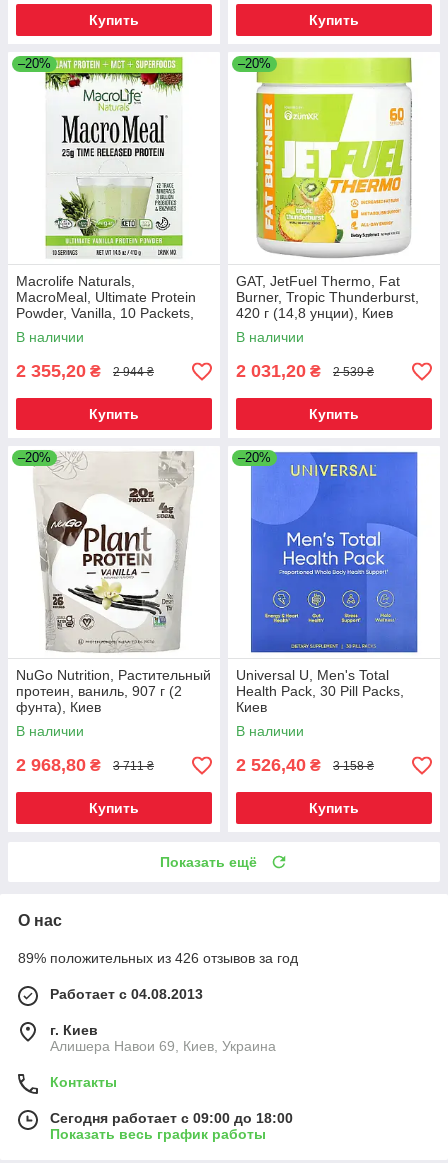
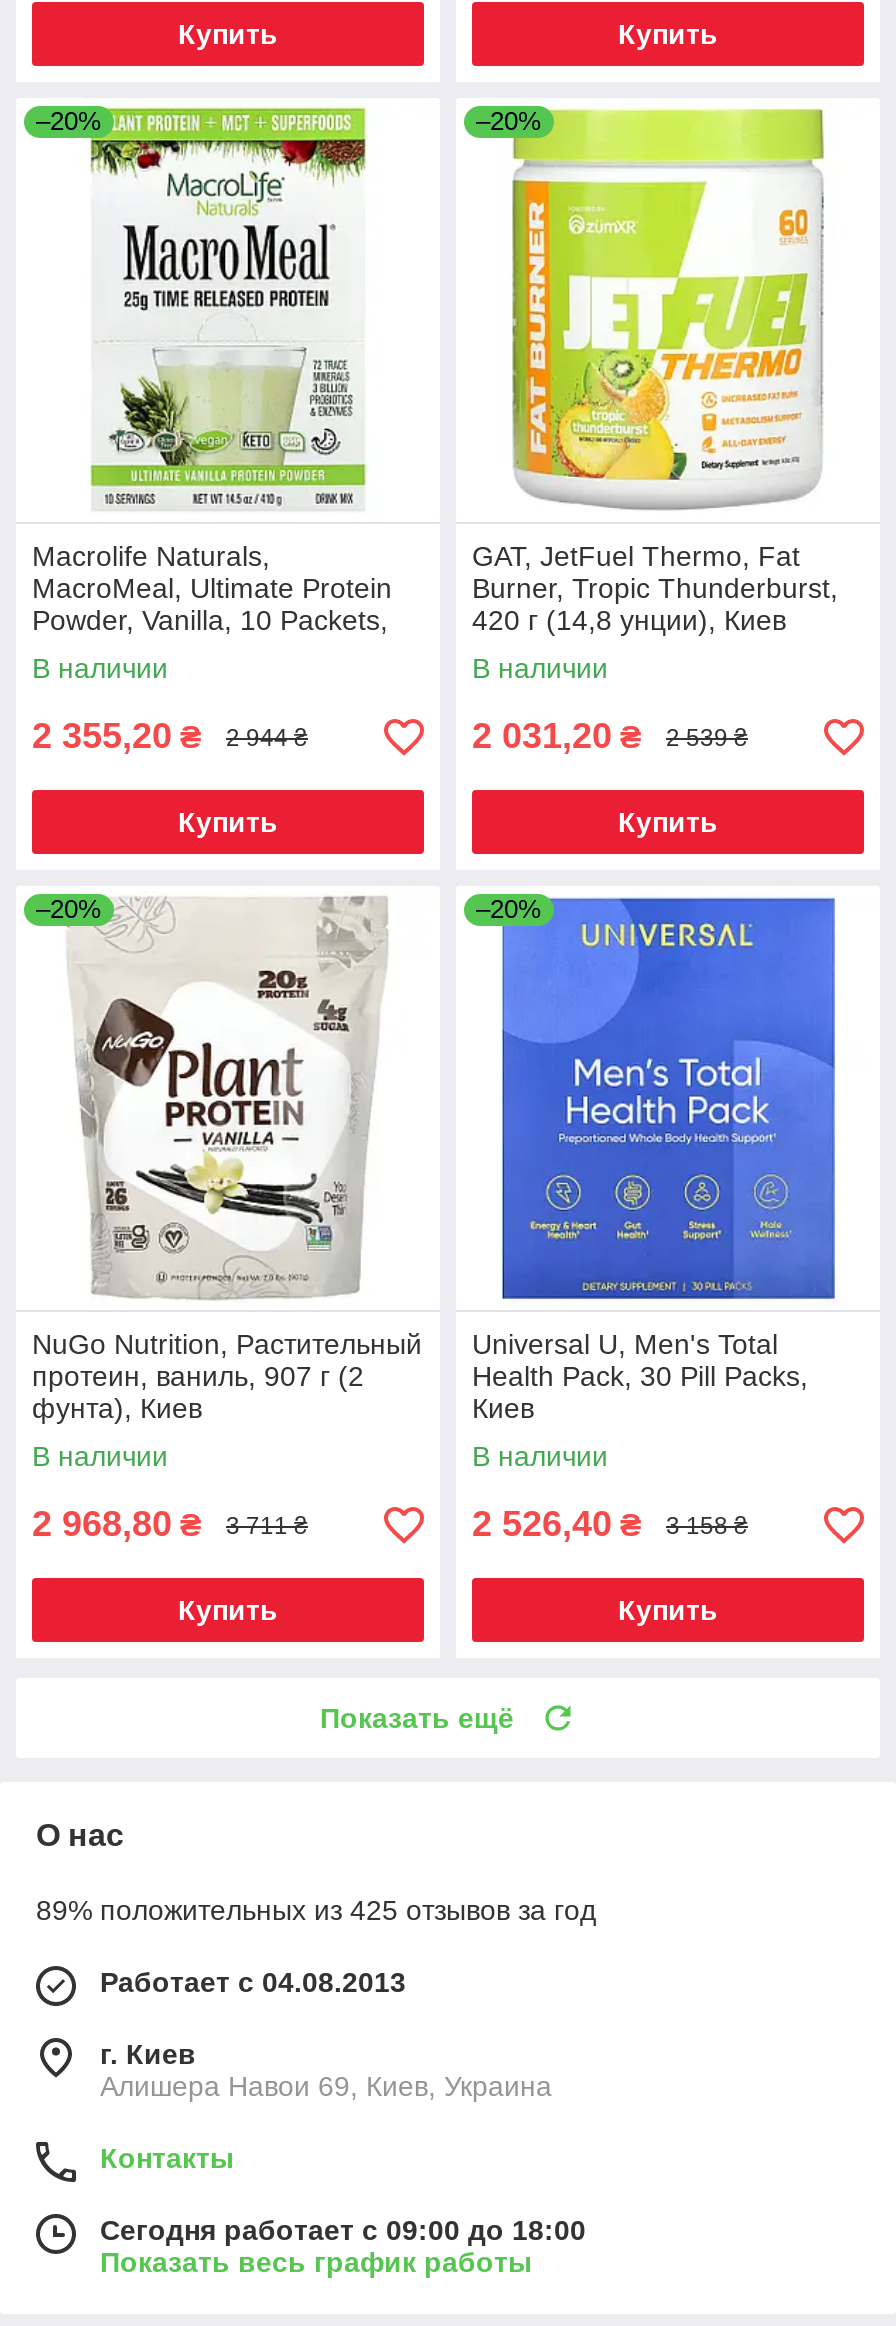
- 89% положительных из 426 отзывов за год
+ 89% положительных из 425 отзывов за год
